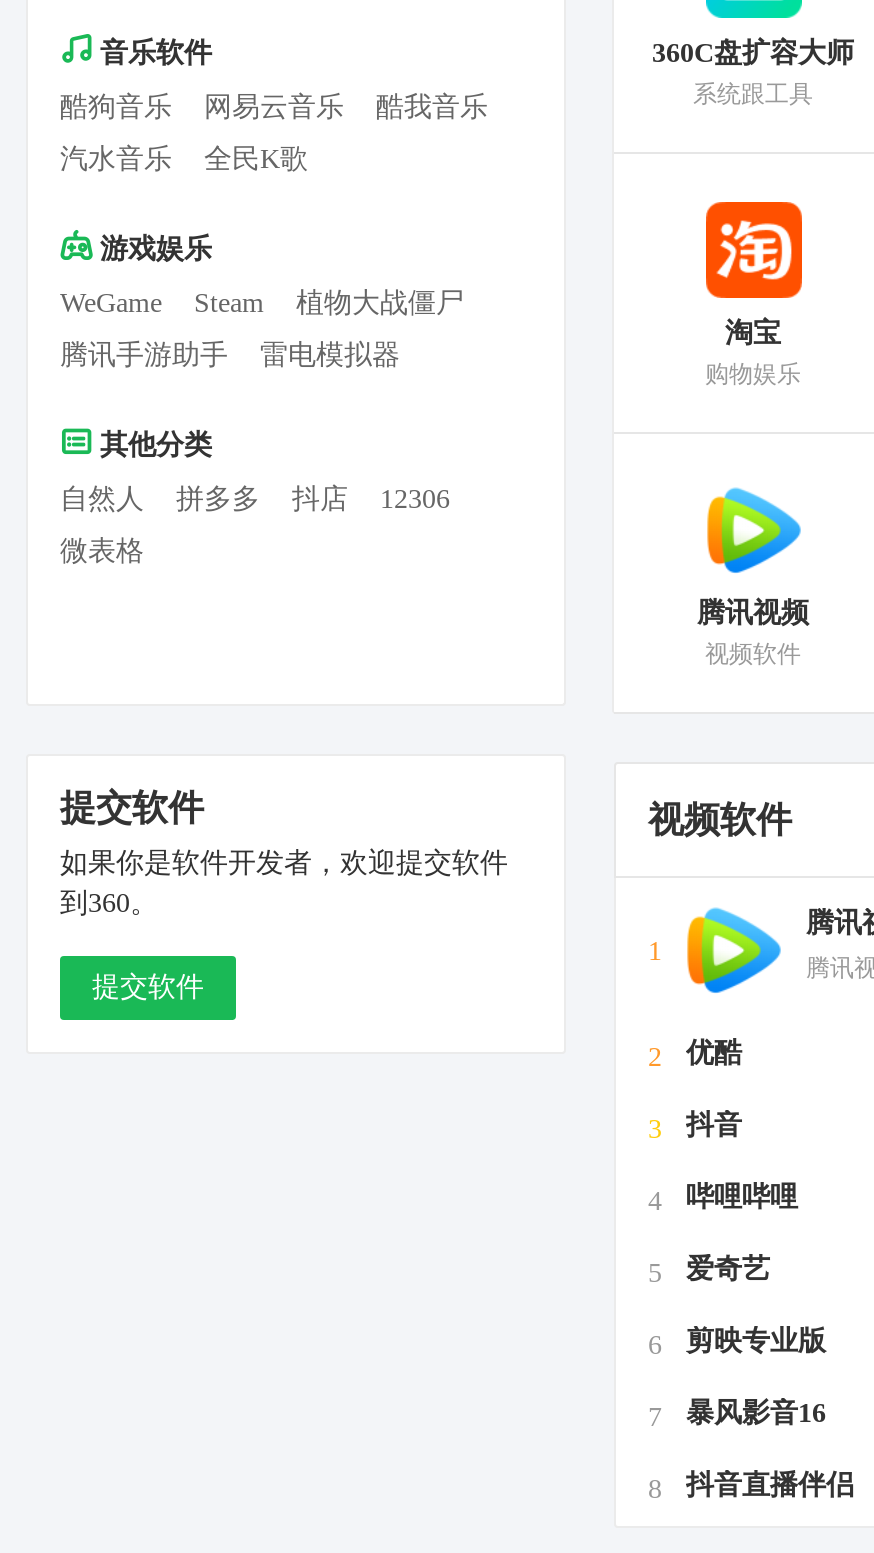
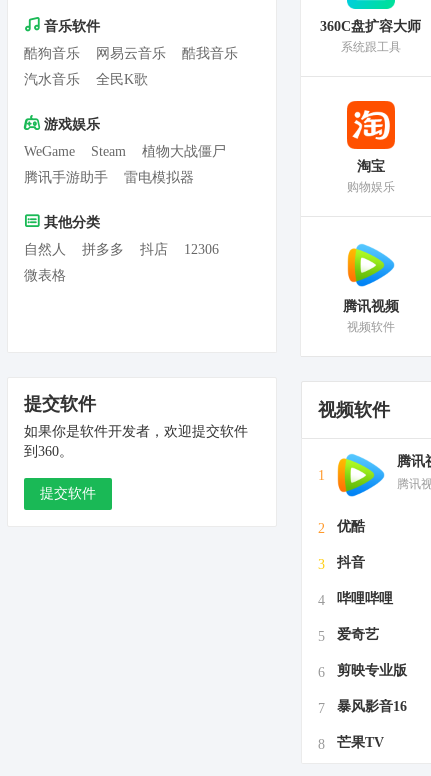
- 抖音直播伴侣
+ 芒果TV
